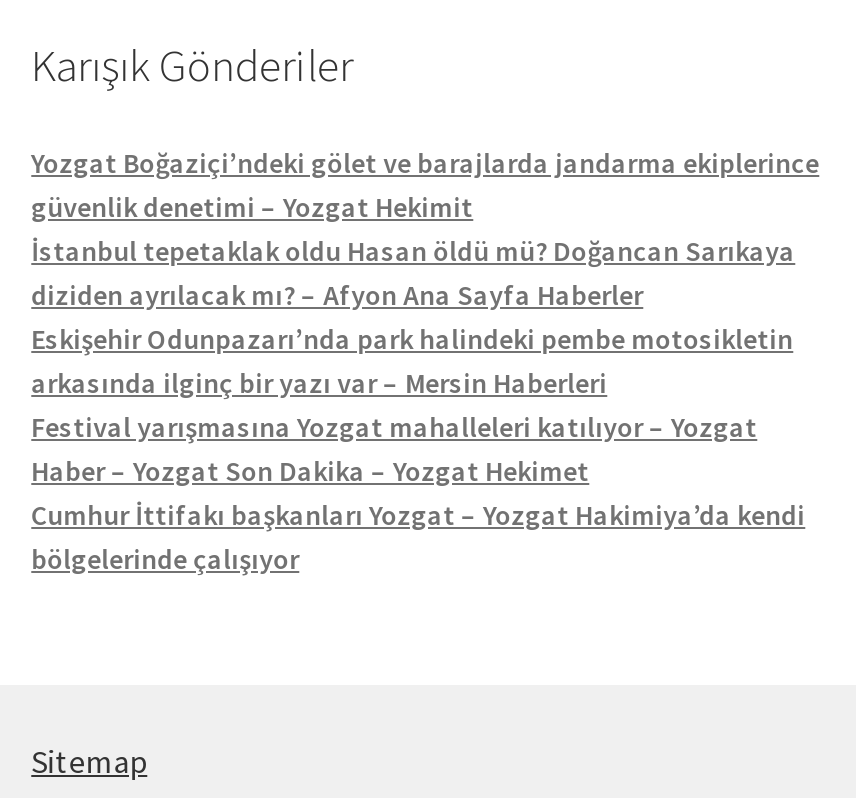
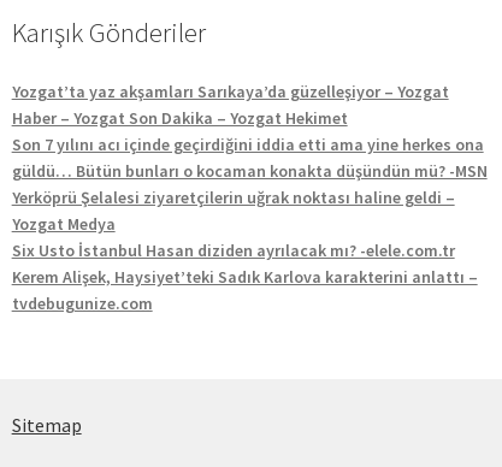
- Yozgat Boğaziçi’ndeki gölet ve barajlarda jandarma ekiplerince
- güvenlik denetimi – Yozgat Hekimit
- İstanbul tepetaklak oldu Hasan öldü mü? Doğancan Sarıkaya
- diziden ayrılacak mı? – Afyon Ana Sayfa Haberler
- Eskişehir Odunpazarı’nda park halindeki pembe motosikletin
- arkasında ilginç bir yazı var – Mersin Haberleri
- Festival yarışmasına Yozgat mahalleleri katılıyor – Yozgat
+ Yozgat’ta yaz akşamları Sarıkaya’da güzelleşiyor – Yozgat

moved up: Haber – Yozgat Son Dakika – Yozgat Hekimet

- Cumhur İttifakı başkanları Yozgat – Yozgat Hakimiya’da kendi
- bölgelerinde çalışıyor
+ Son 7 yılını acı içinde geçirdiğini iddia etti ama yine herkes ona
+ güldü… Bütün bunları o kocaman konakta düşündün mü? -MSN
+ Yerköprü Şelalesi ziyaretçilerin uğrak noktası haline geldi –
+ Yozgat Medya
+ Six Usto İstanbul Hasan diziden ayrılacak mı? -elele.com.tr
+ Kerem Alişek, Haysiyet’teki Sadık Karlova karakterini anlattı –
+ tvdebugunize.com
